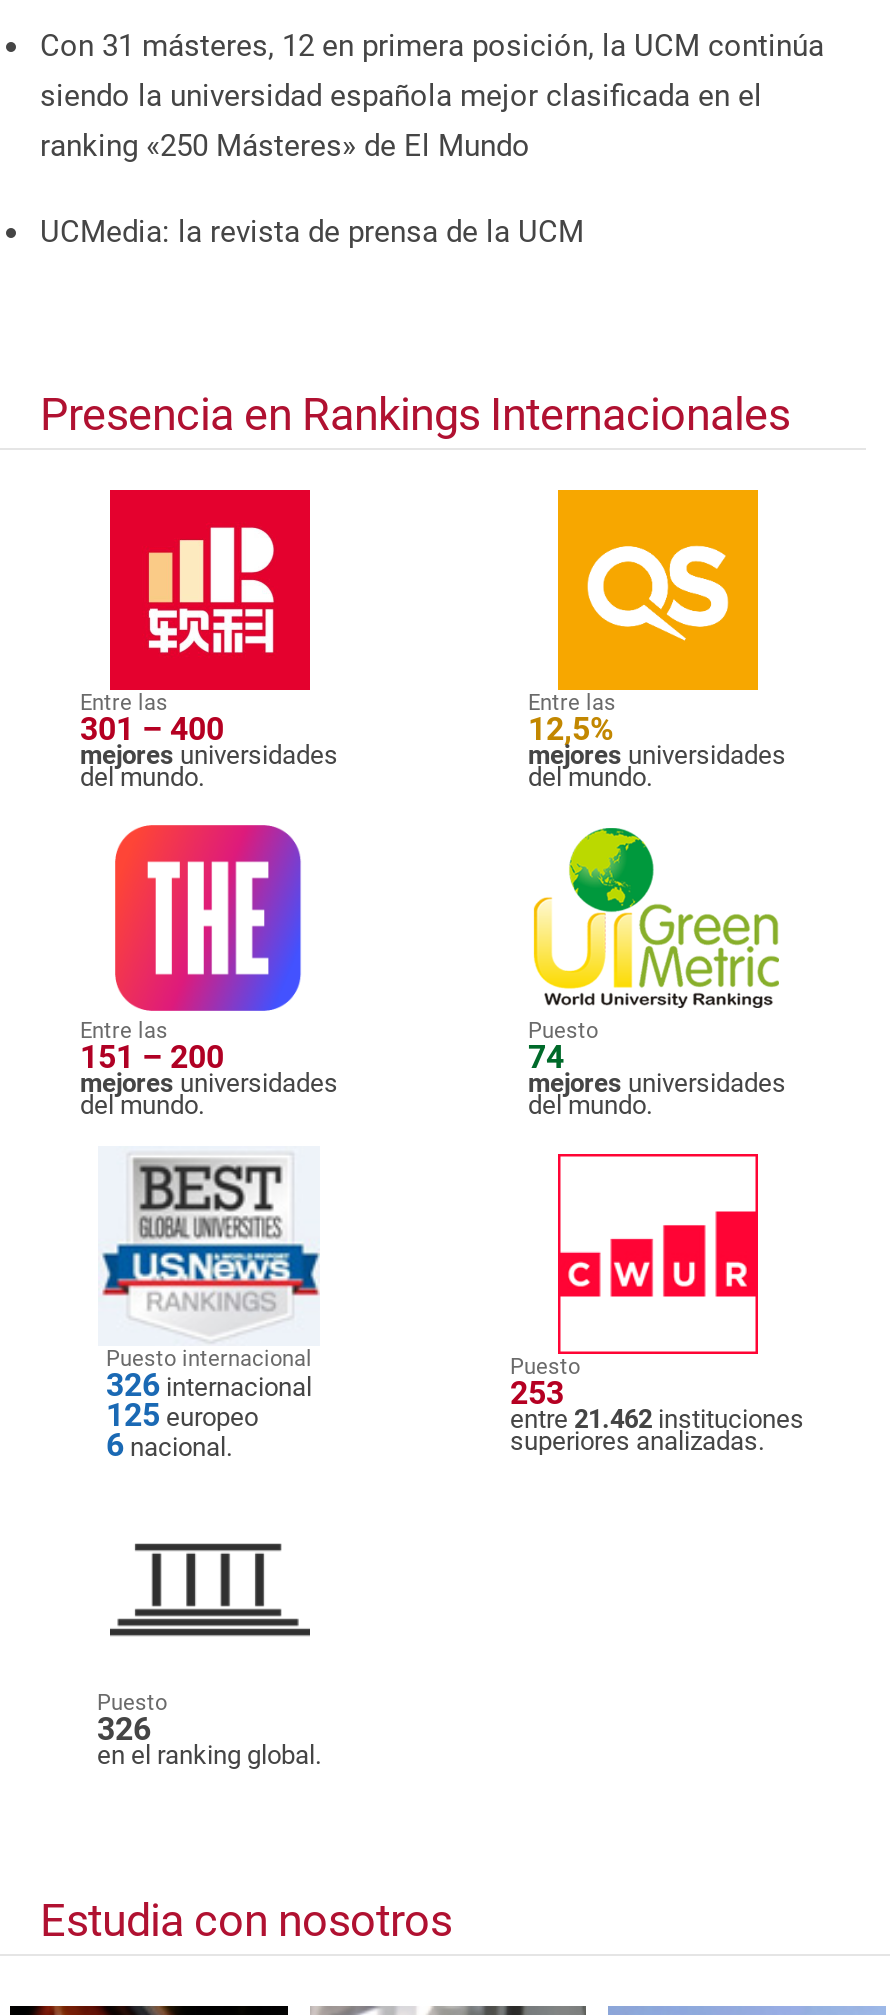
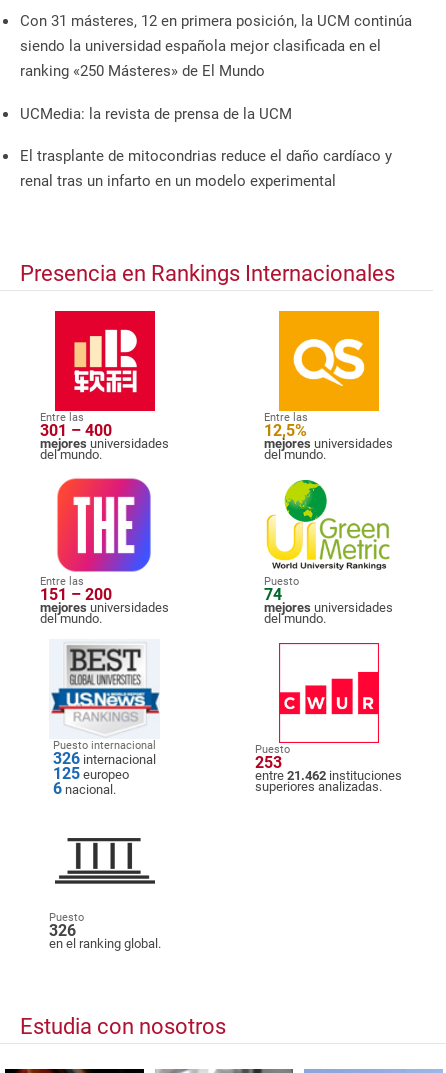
+ El trasplante de mitocondrias reduce el daño cardíaco y
+ renal tras un infarto en un modelo experimental
